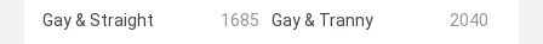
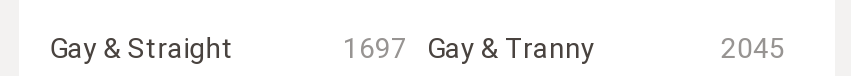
- 1685 Gay & Tranny
+ 1697 Gay & Tranny

- 2040
+ 2045
